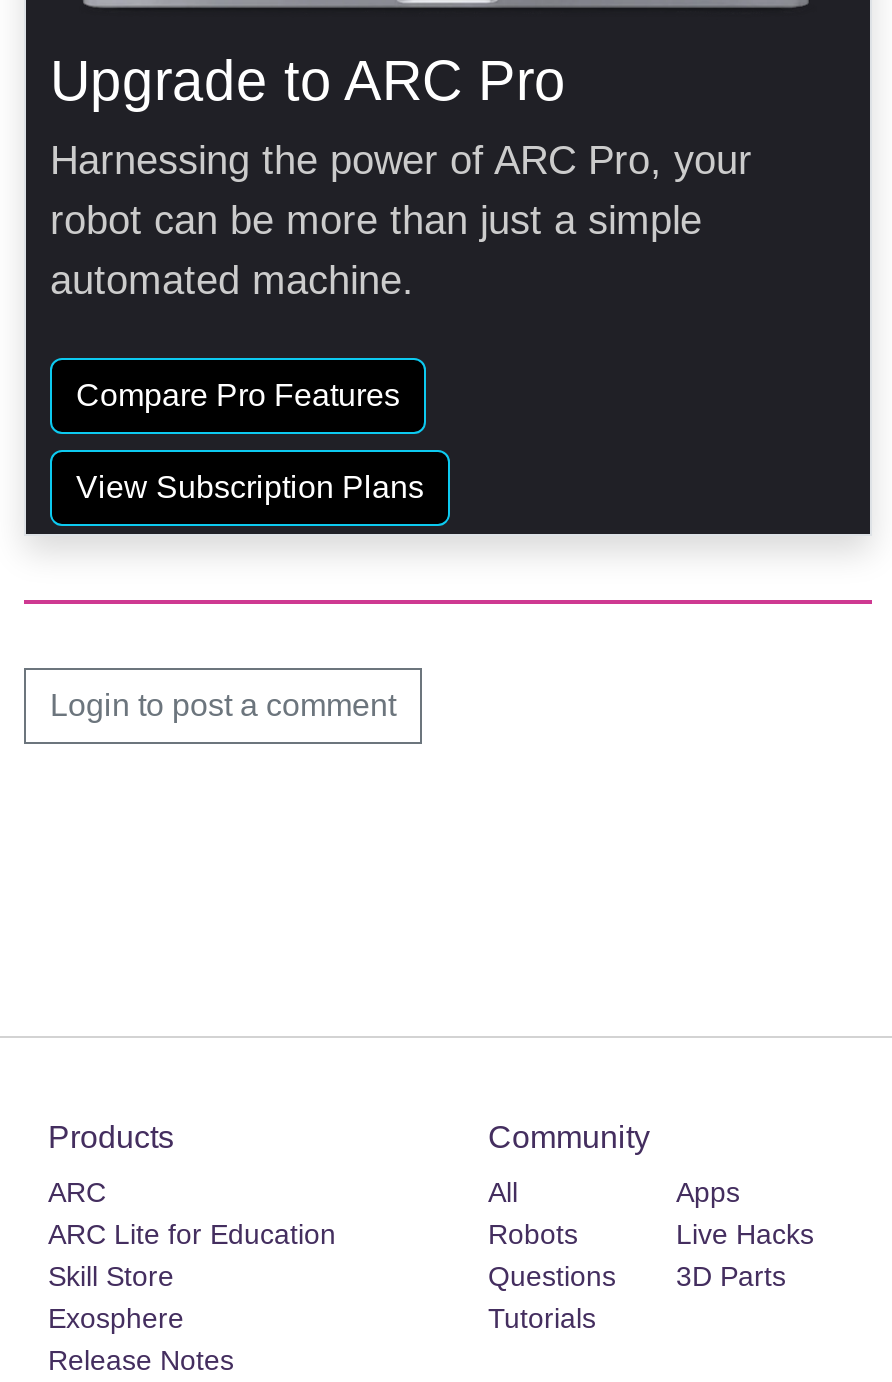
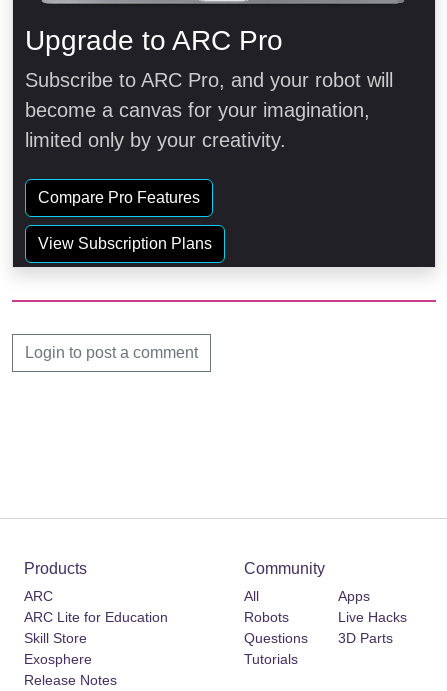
- Harnessing the power of ARC Pro, your
- robot can be more than just a simple
- automated machine.
+ Subscribe to ARC Pro, and your robot will
+ become a canvas for your imagination,
+ limited only by your creativity.
